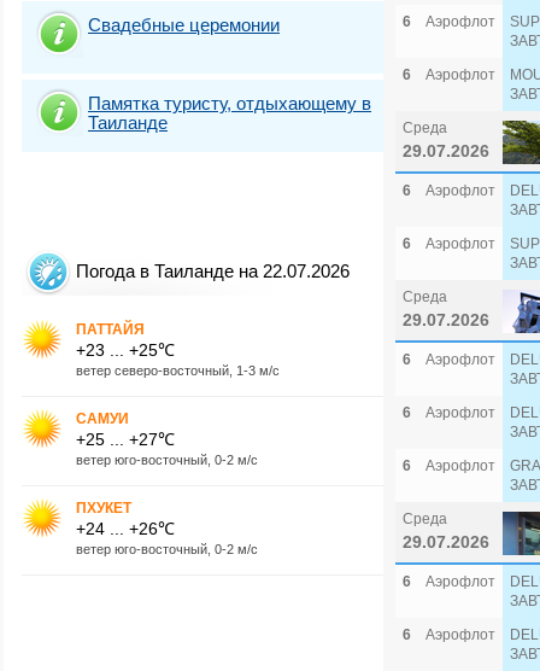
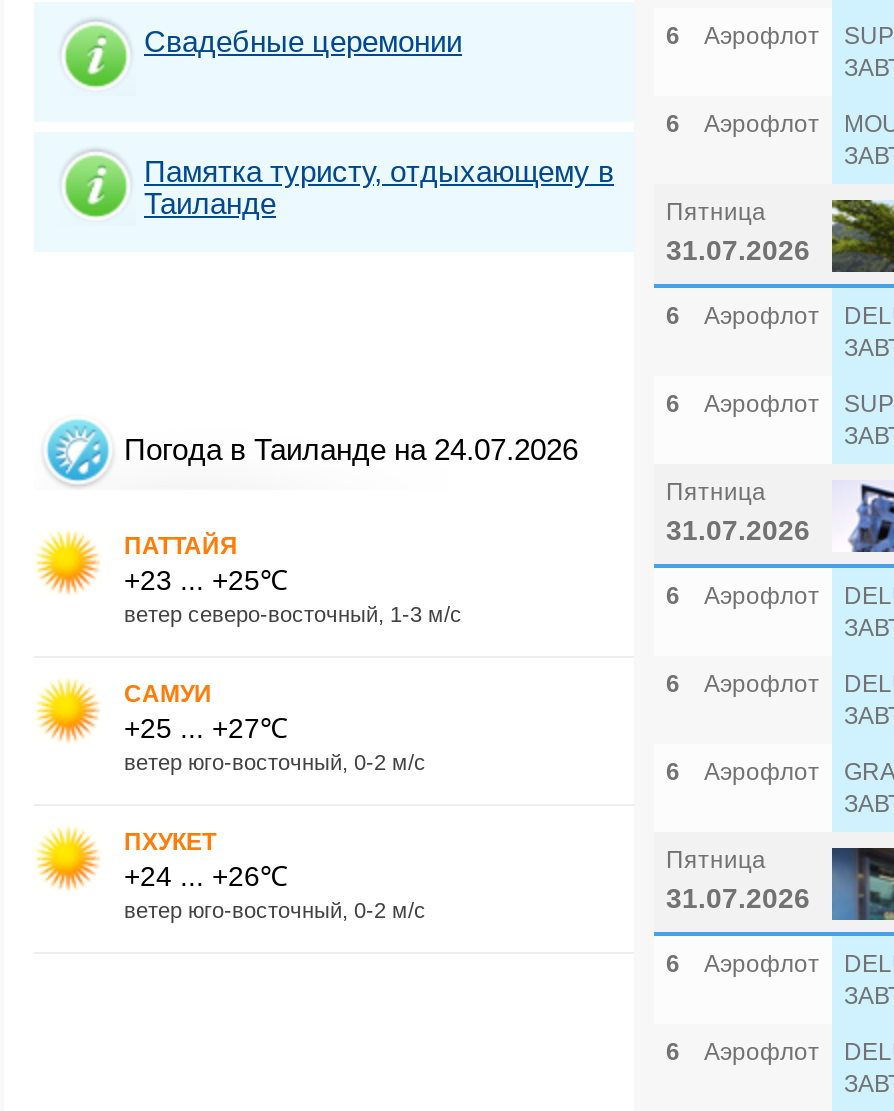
- Среда
- 29.07.2026
+ Пятница
+ 31.07.2026

- Погода в Таиланде на 22.07.2026
+ Погода в Таиланде на 24.07.2026

- Среда
- 29.07.2026
+ Пятница
+ 31.07.2026

- Среда
- 29.07.2026
+ Пятница
+ 31.07.2026
